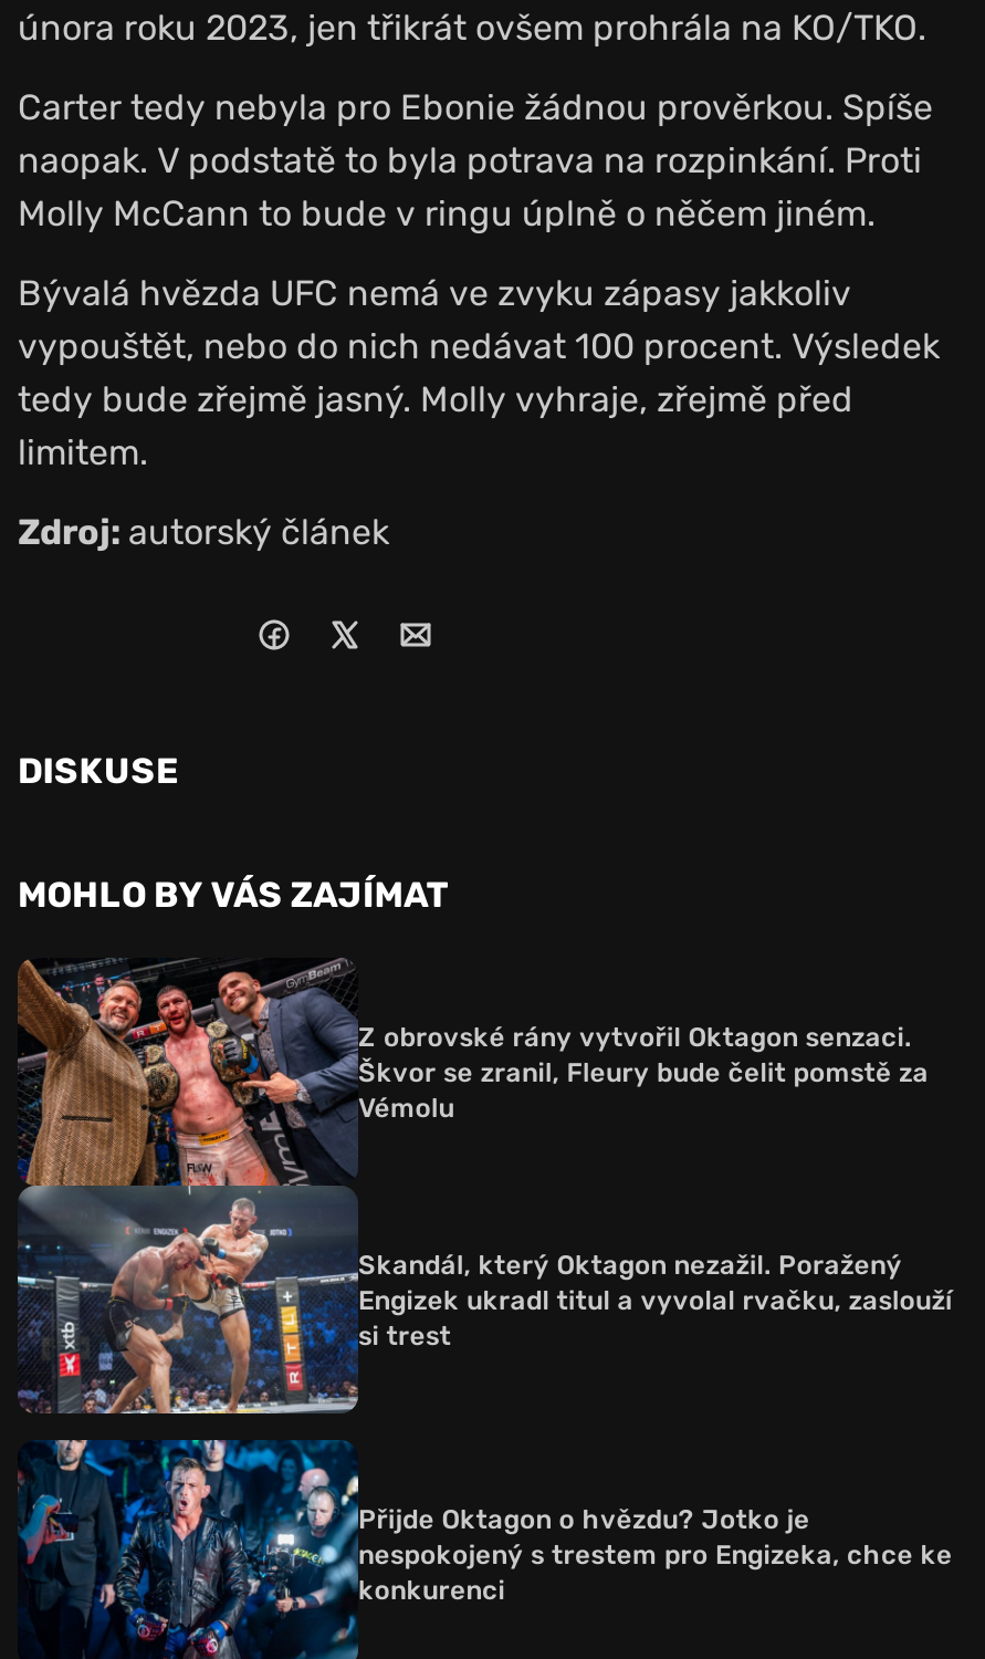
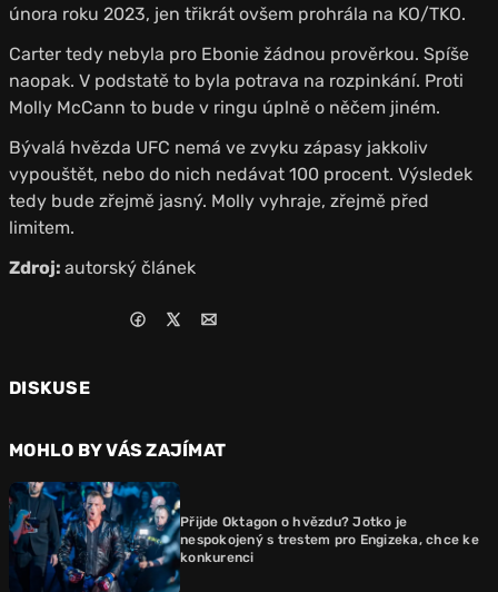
- [image]
- Z obrovské rány vytvořil Oktagon senzaci.
- Škvor se zranil, Fleury bude čelit pomstě za
- Vémolu

- Skandál, který Oktagon nezažil. Poražený
- Engizek ukradl titul a vyvolal rvačku, zaslouží
- si trest
